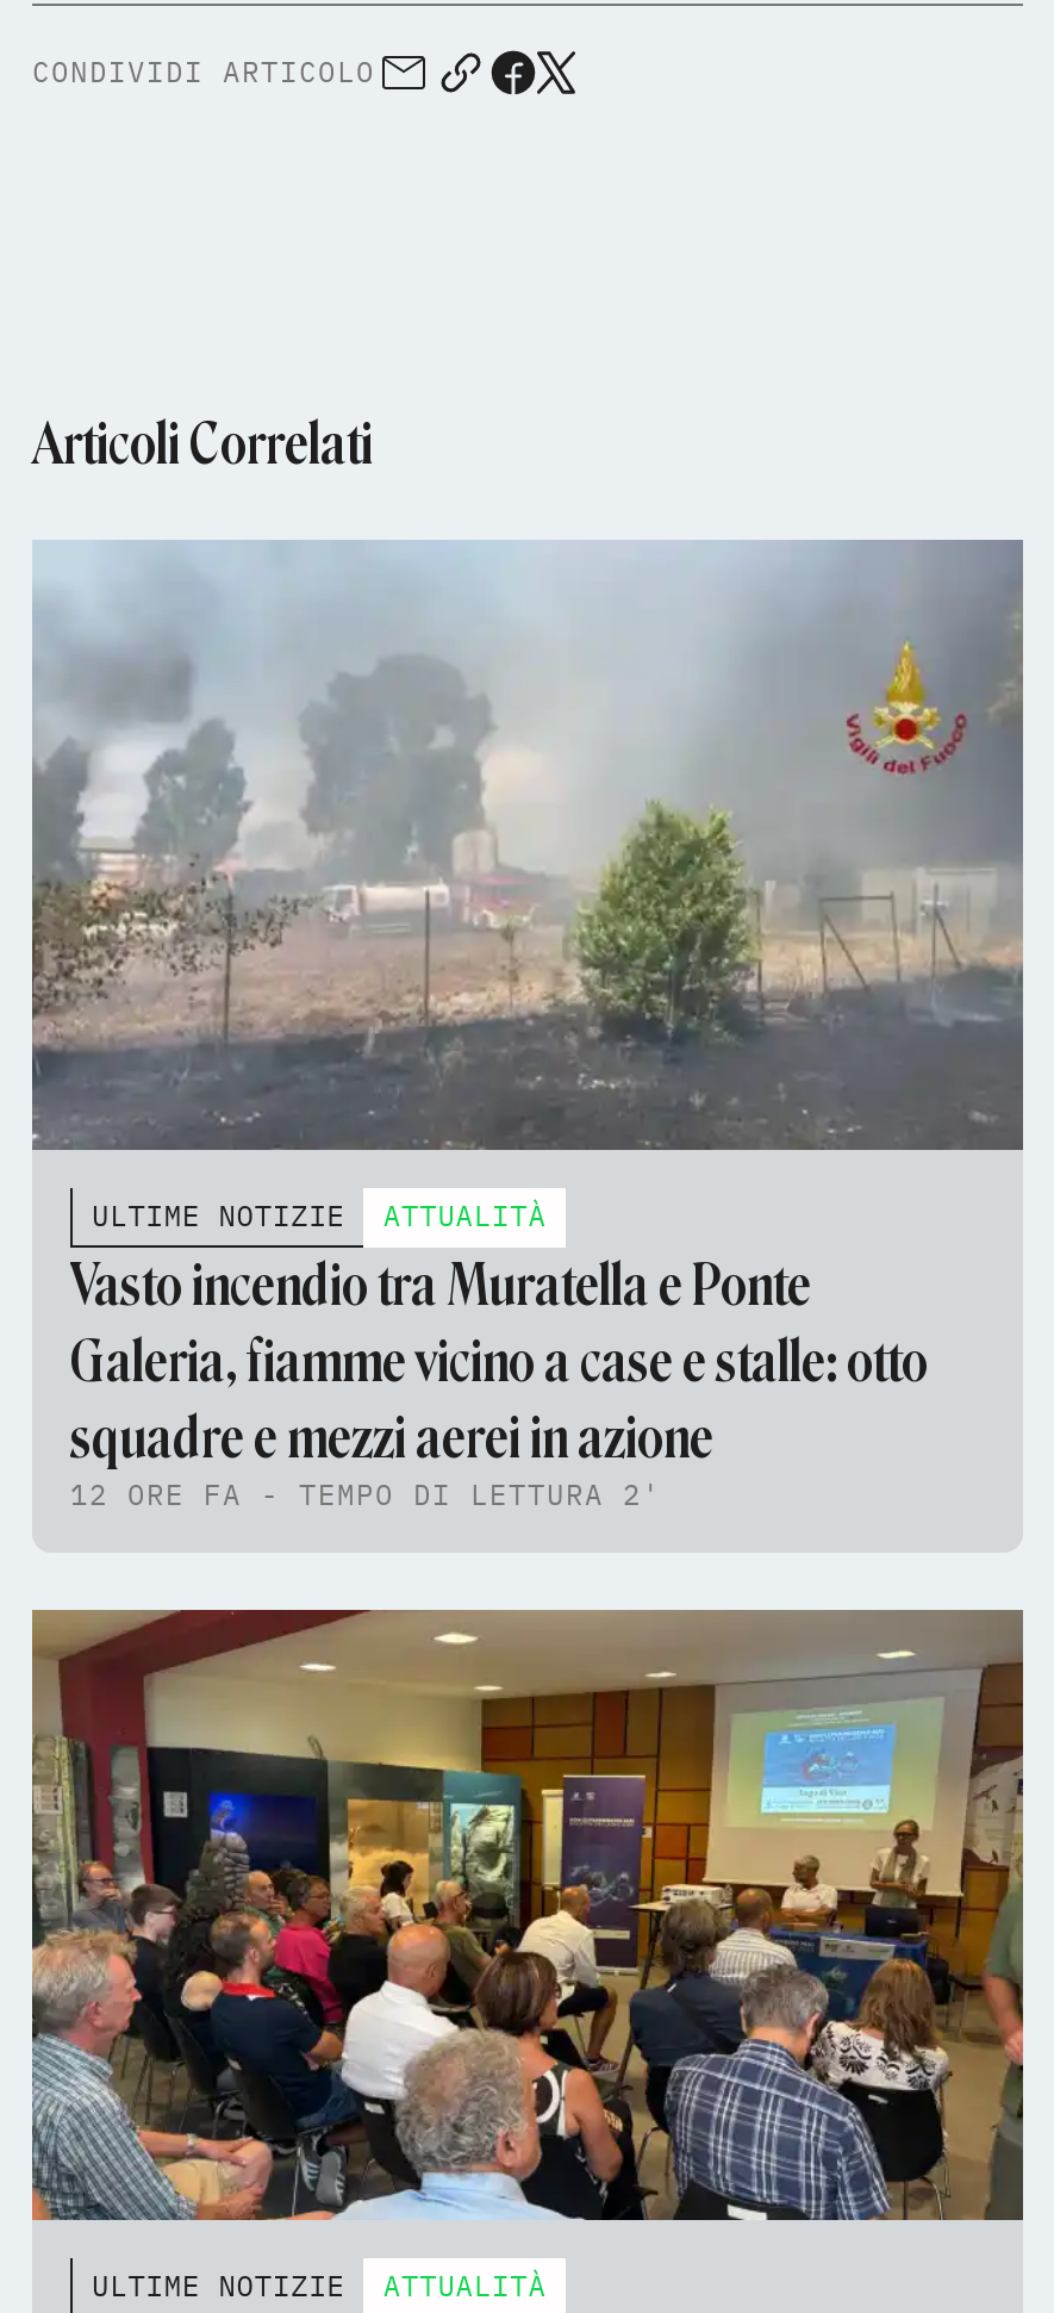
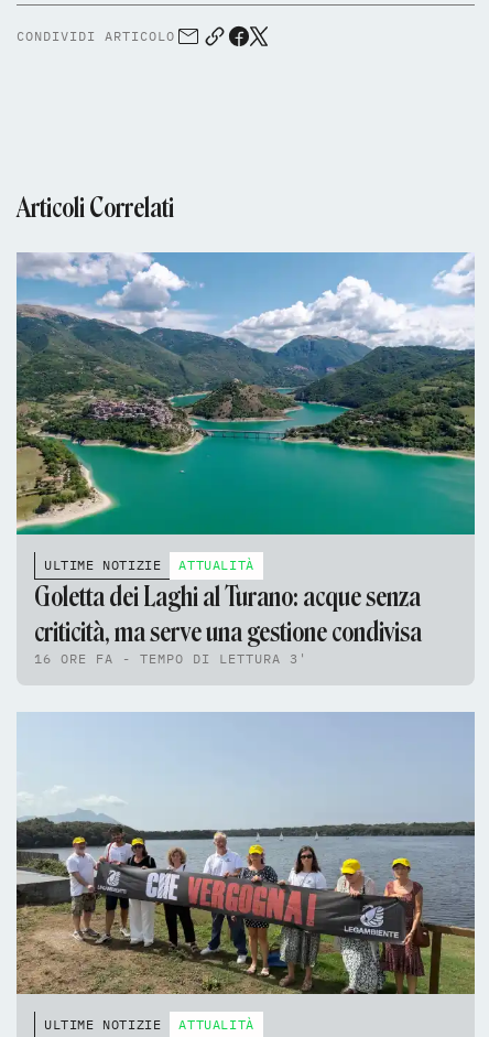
- [image]
+ [image]

- Vasto incendio tra Muratella e Ponte
- Galeria, fiamme vicino a case e stalle: otto
- squadre e mezzi aerei in azione
- 12 ORE FA - TEMPO DI LETTURA 2'
+ Goletta dei Laghi al Turano: acque senza
+ criticità, ma serve una gestione condivisa
+ 16 ORE FA - TEMPO DI LETTURA 3'

- [image]
+ [image]
